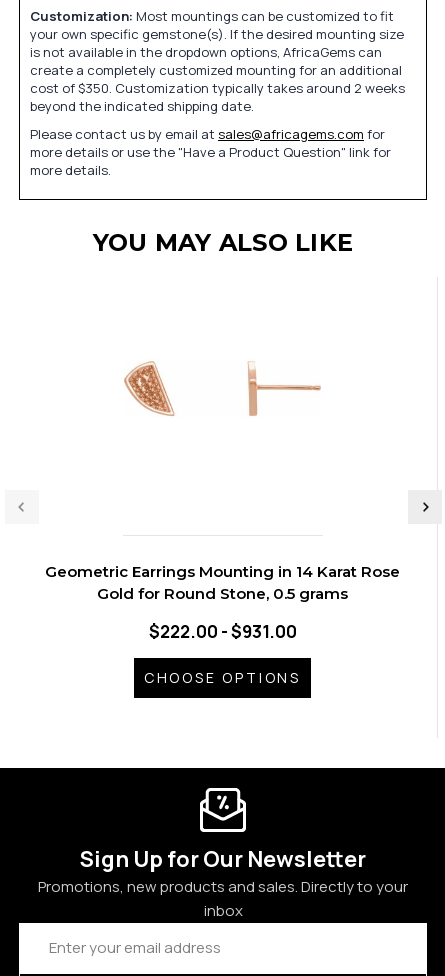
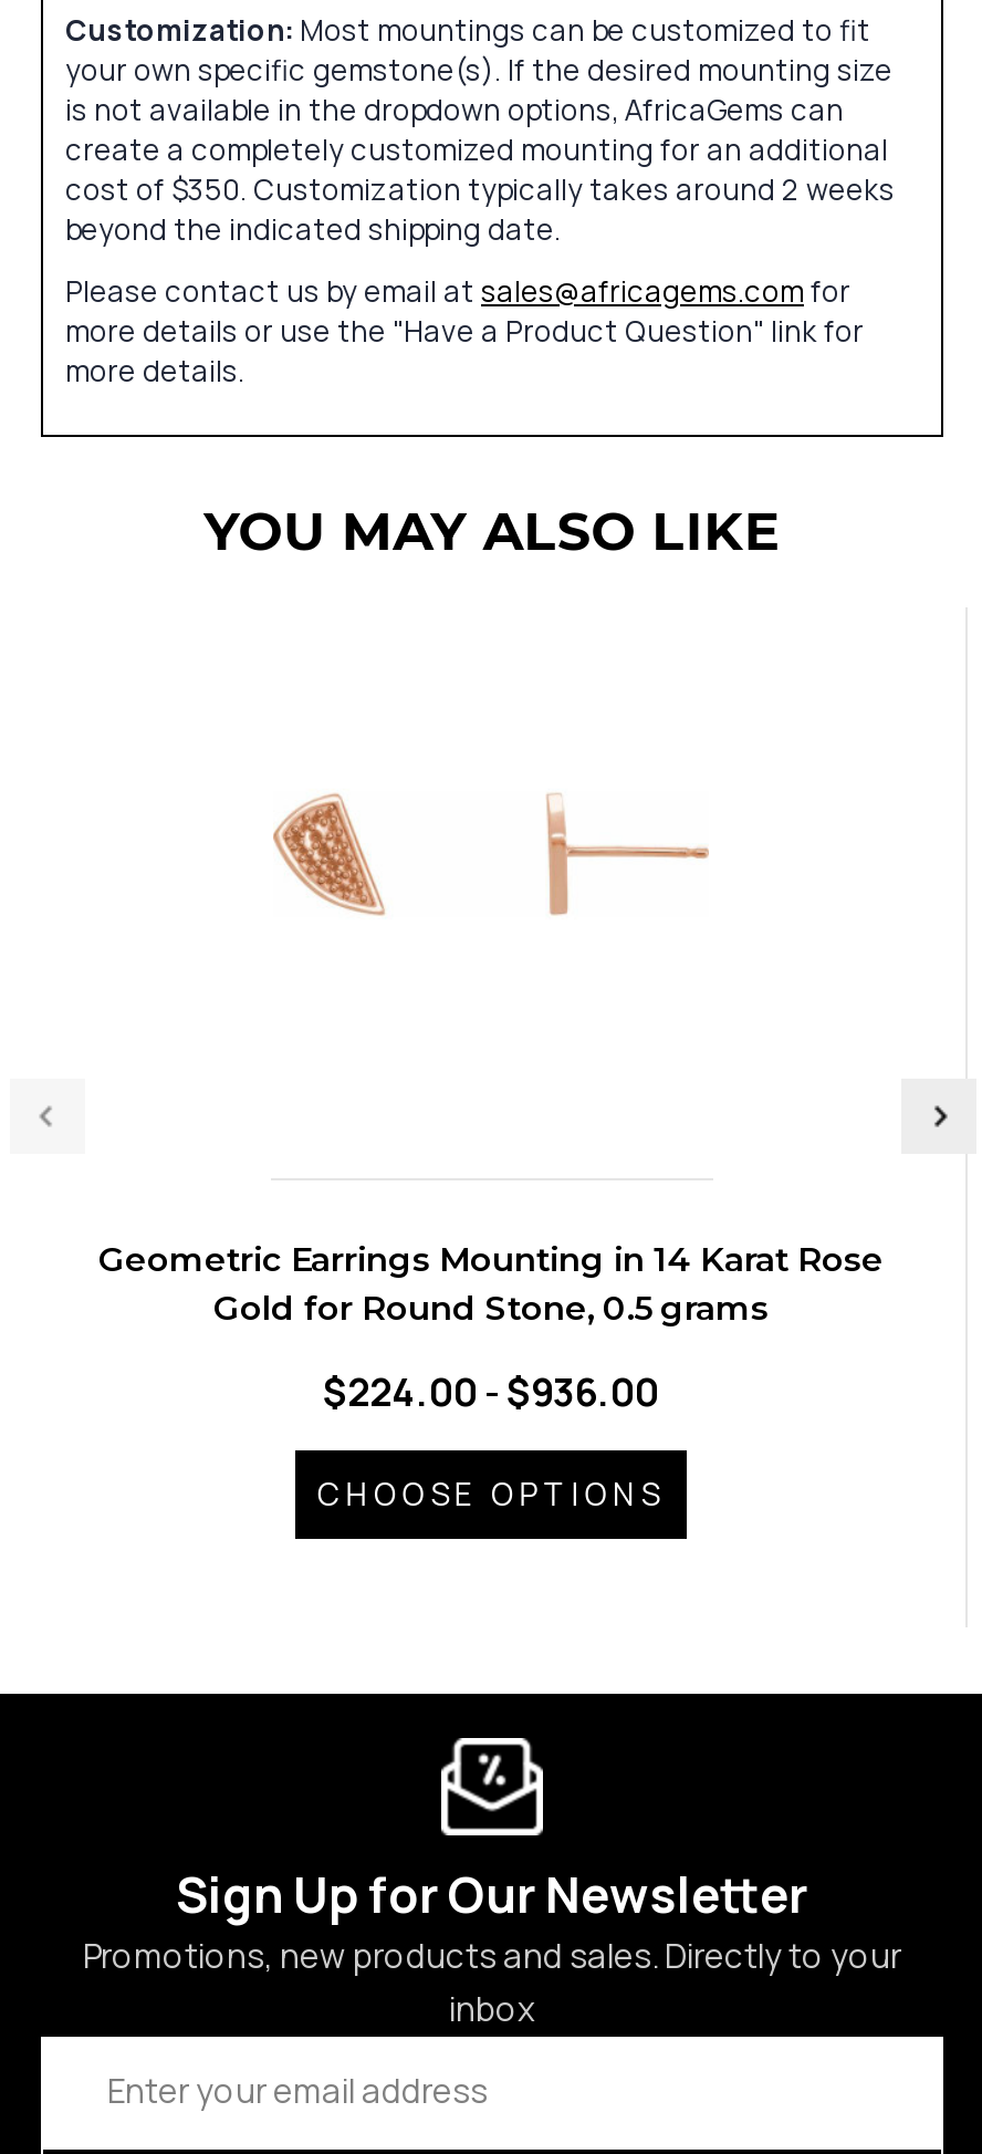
- $222.00 - $931.00
+ $224.00 - $936.00
